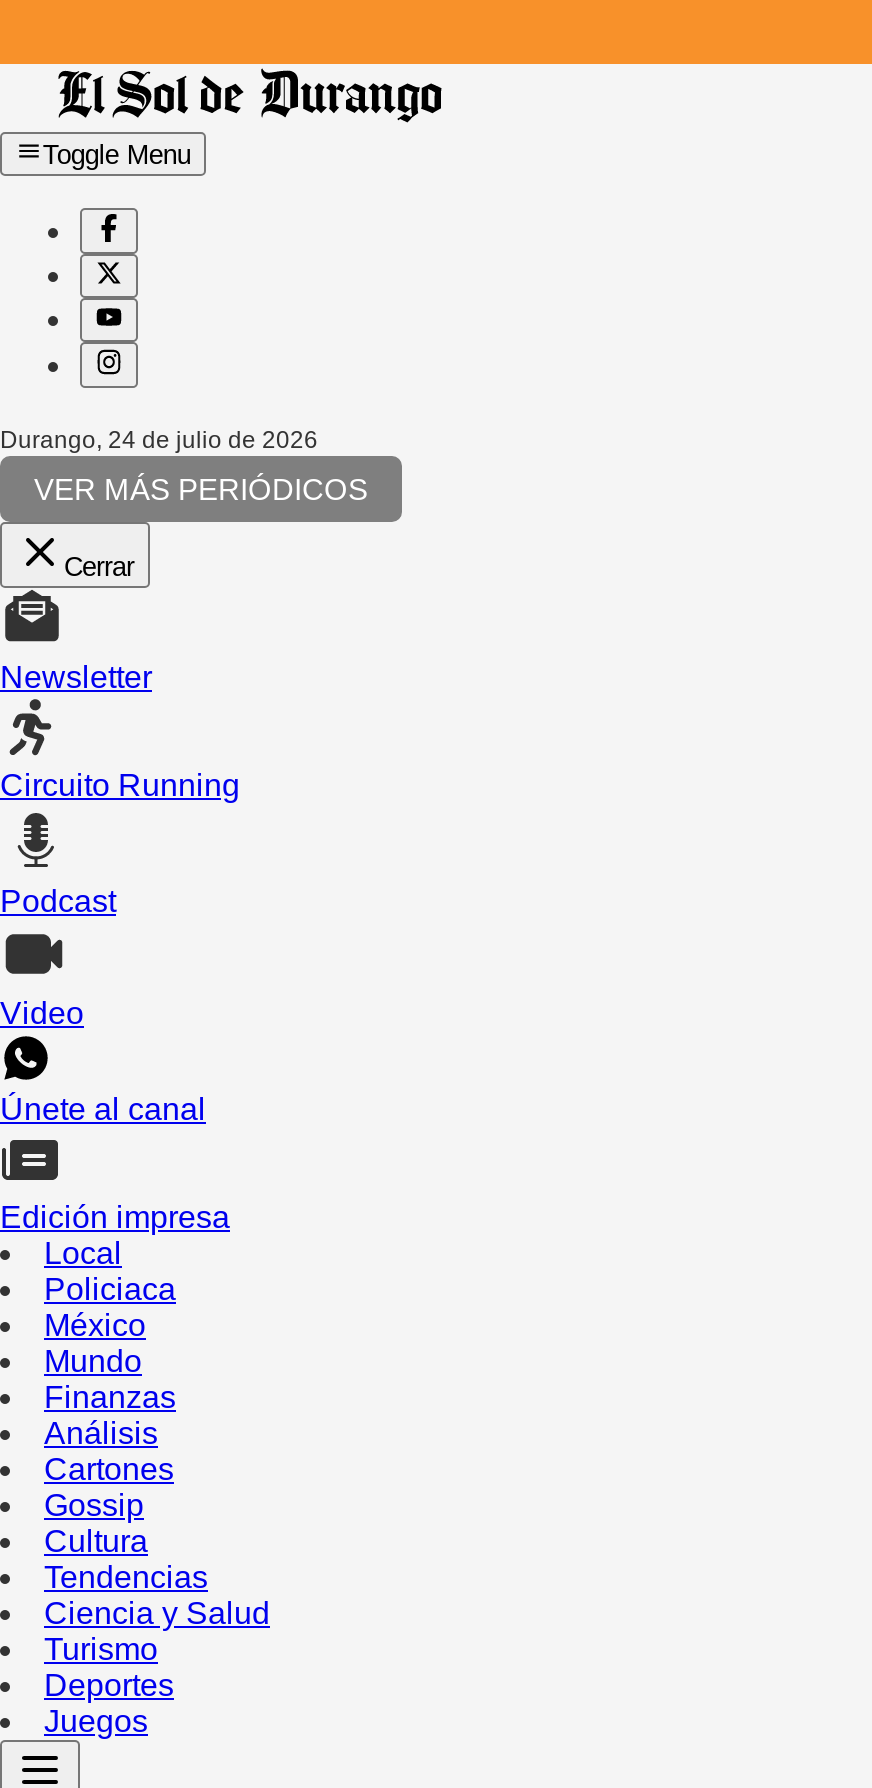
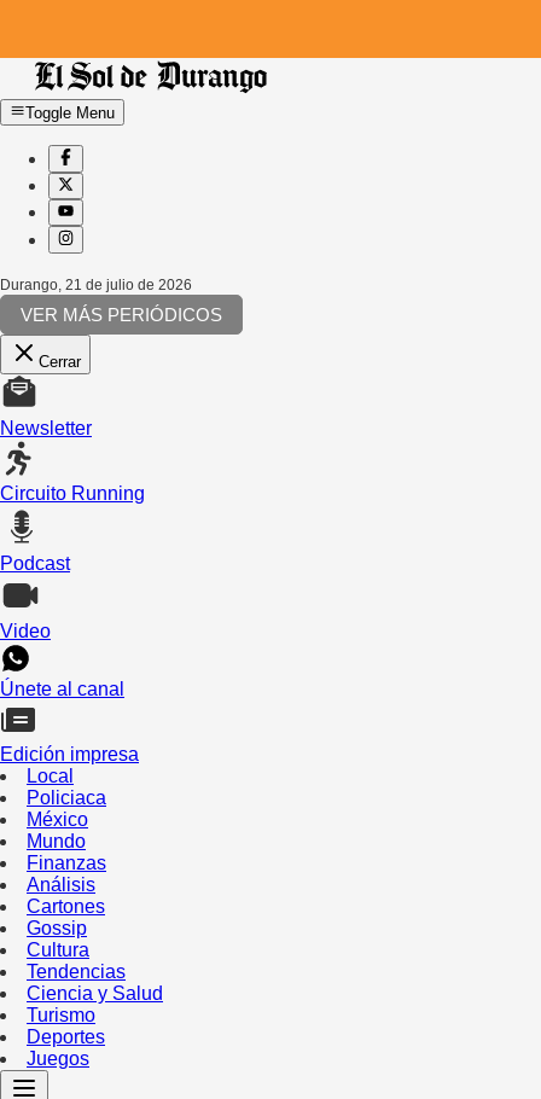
- Durango, 24 de julio de 2026
+ Durango, 21 de julio de 2026
